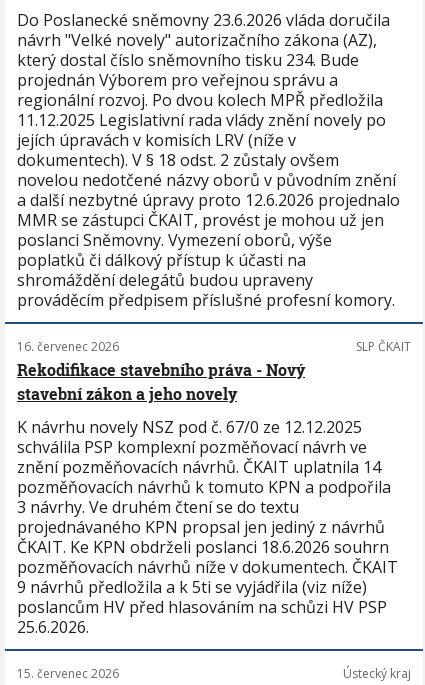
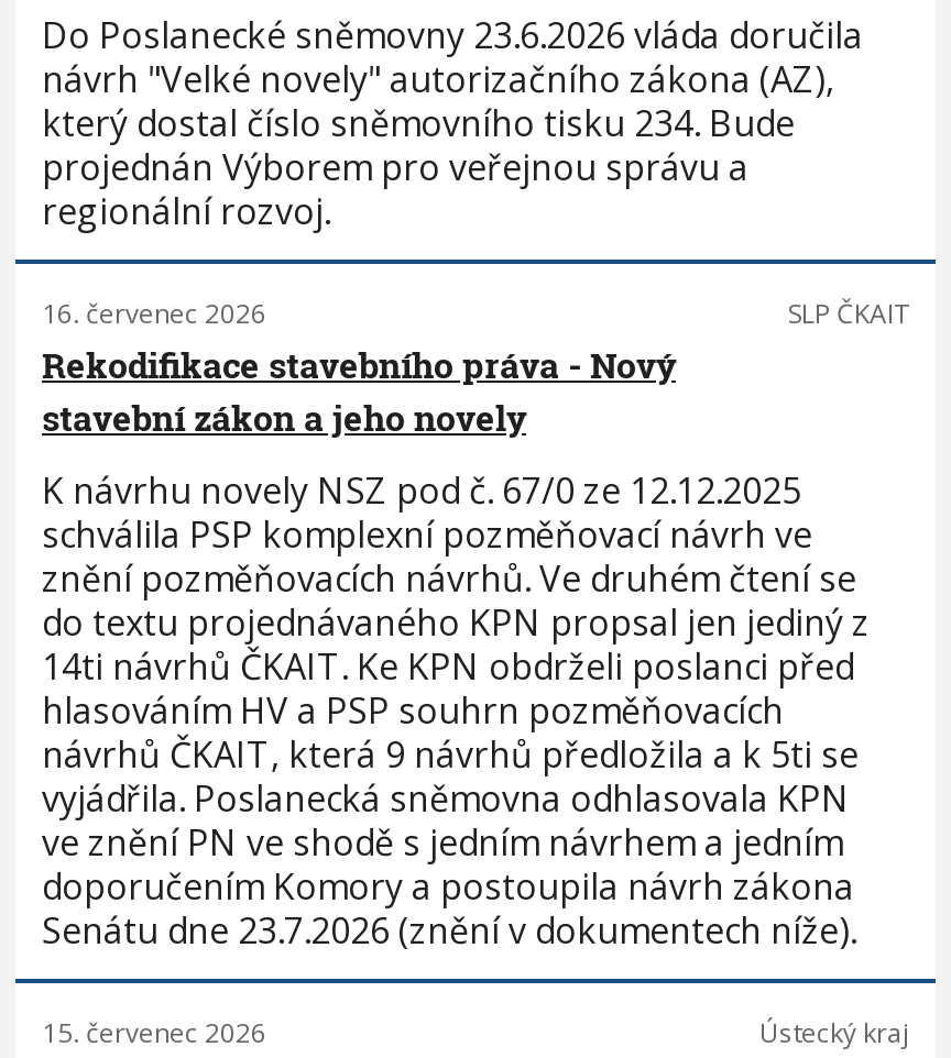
- regionální rozvoj. Po dvou kolech MPŘ předložila
- 11.12.2025 Legislativní rada vlády znění novely po
- jejích úpravách v komisích LRV (níže v
- dokumentech). V § 18 odst. 2 zůstaly ovšem
- novelou nedotčené názvy oborů v původním znění
- a další nezbytné úpravy proto 12.6.2026 projednalo
- MMR se zástupci ČKAIT, provést je mohou už jen
- poslanci Sněmovny. Vymezení oborů, výše
- poplatků či dálkový přístup k účasti na
- shromáždění delegátů budou upraveny
- prováděcím předpisem příslušné profesní komory.
+ regionální rozvoj.

- znění pozměňovacích návrhů. ČKAIT uplatnila 14
- pozměňovacích návrhů k tomuto KPN a podpořila
- 3 návrhy. Ve druhém čtení se do textu
- projednávaného KPN propsal jen jediný z návrhů
- ČKAIT. Ke KPN obdrželi poslanci 18.6.2026 souhrn
- pozměňovacích návrhů níže v dokumentech. ČKAIT
- 9 návrhů předložila a k 5ti se vyjádřila (viz níže)
- poslancům HV před hlasováním na schůzi HV PSP
- 25.6.2026.
+ znění pozměňovacích návrhů. Ve druhém čtení se
+ do textu projednávaného KPN propsal jen jediný z
+ 14ti návrhů ČKAIT. Ke KPN obdrželi poslanci před
+ hlasováním HV a PSP souhrn pozměňovacích
+ návrhů ČKAIT, která 9 návrhů předložila a k 5ti se
+ vyjádřila. Poslanecká sněmovna odhlasovala KPN
+ ve znění PN ve shodě s jedním návrhem a jedním
+ doporučením Komory a postoupila návrh zákona
+ Senátu dne 23.7.2026 (znění v dokumentech níže).
